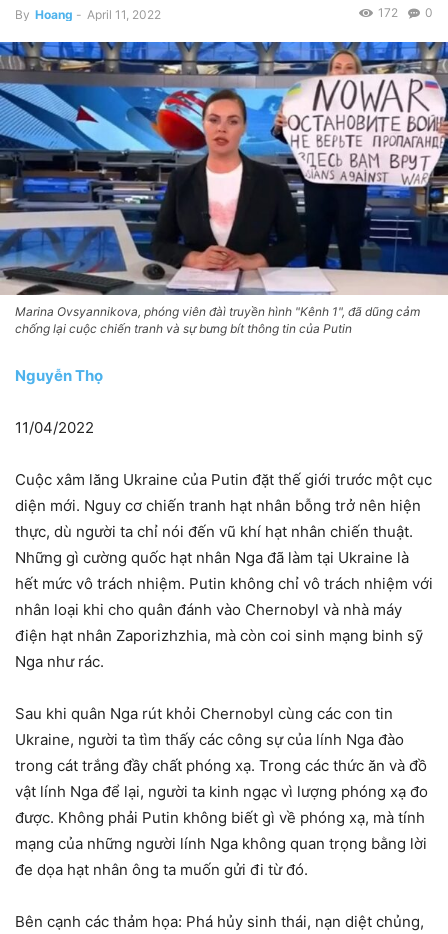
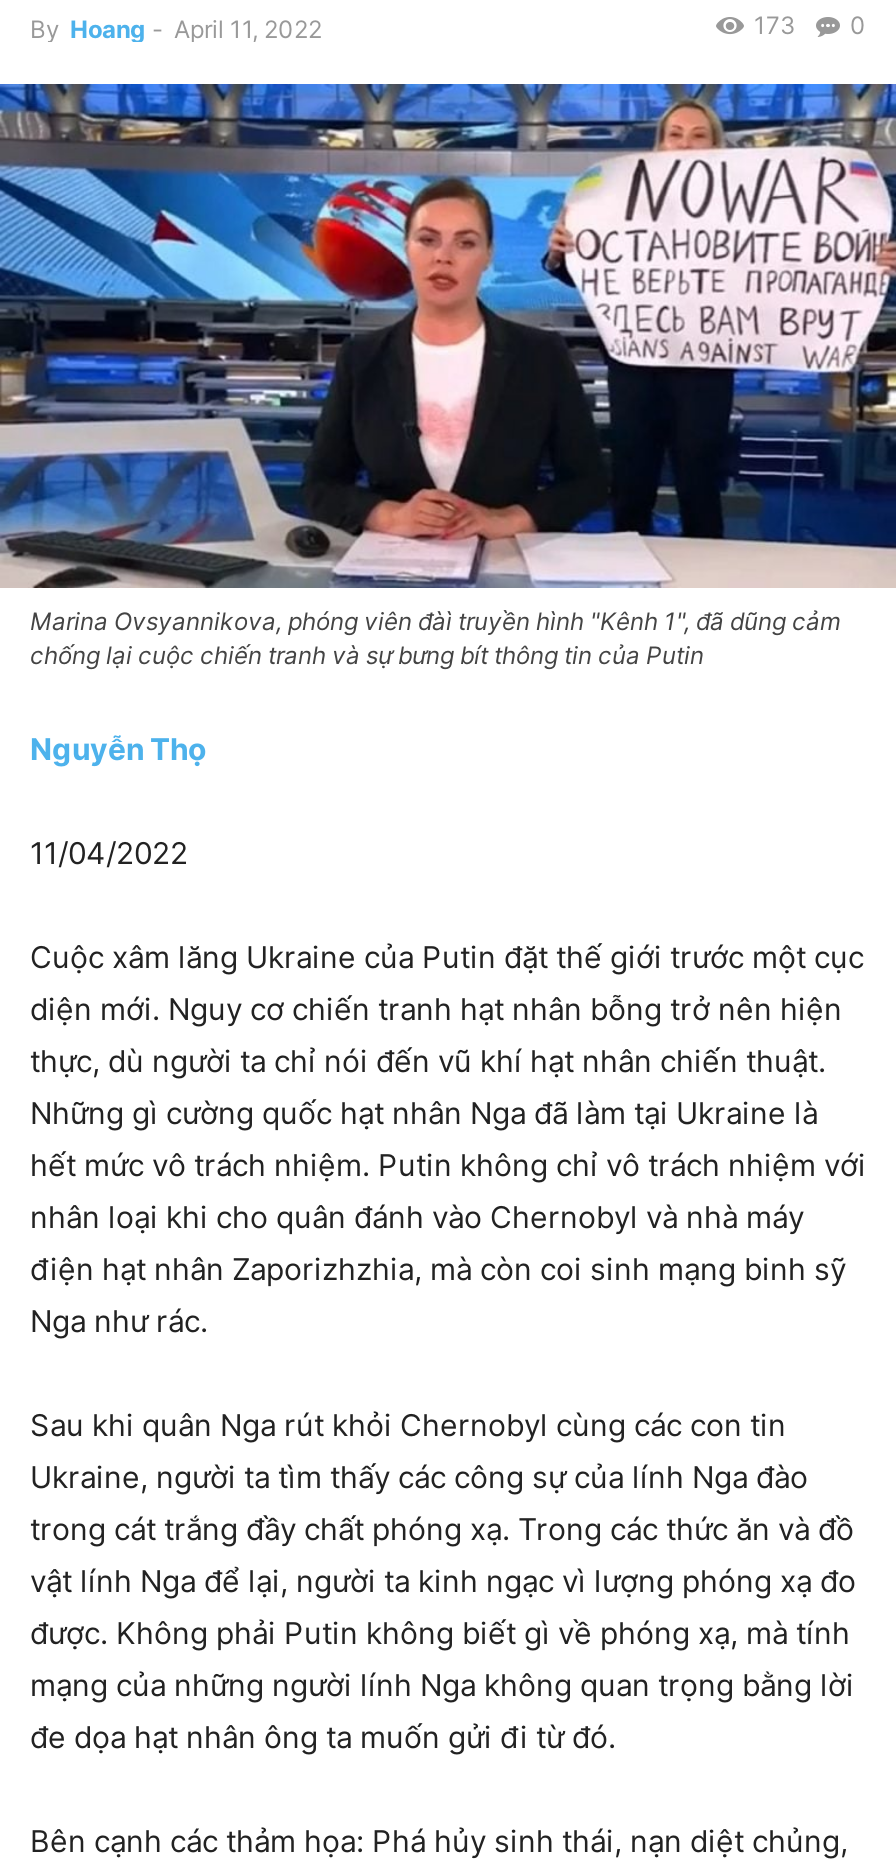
- 172 0
+ 173 0
